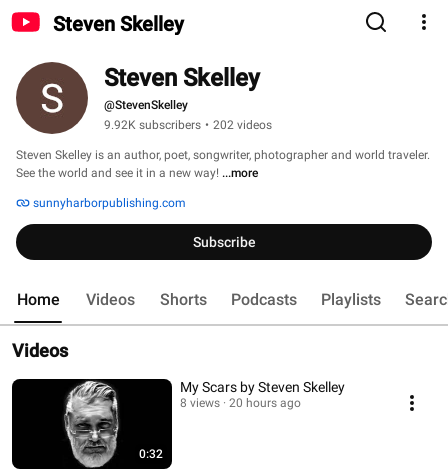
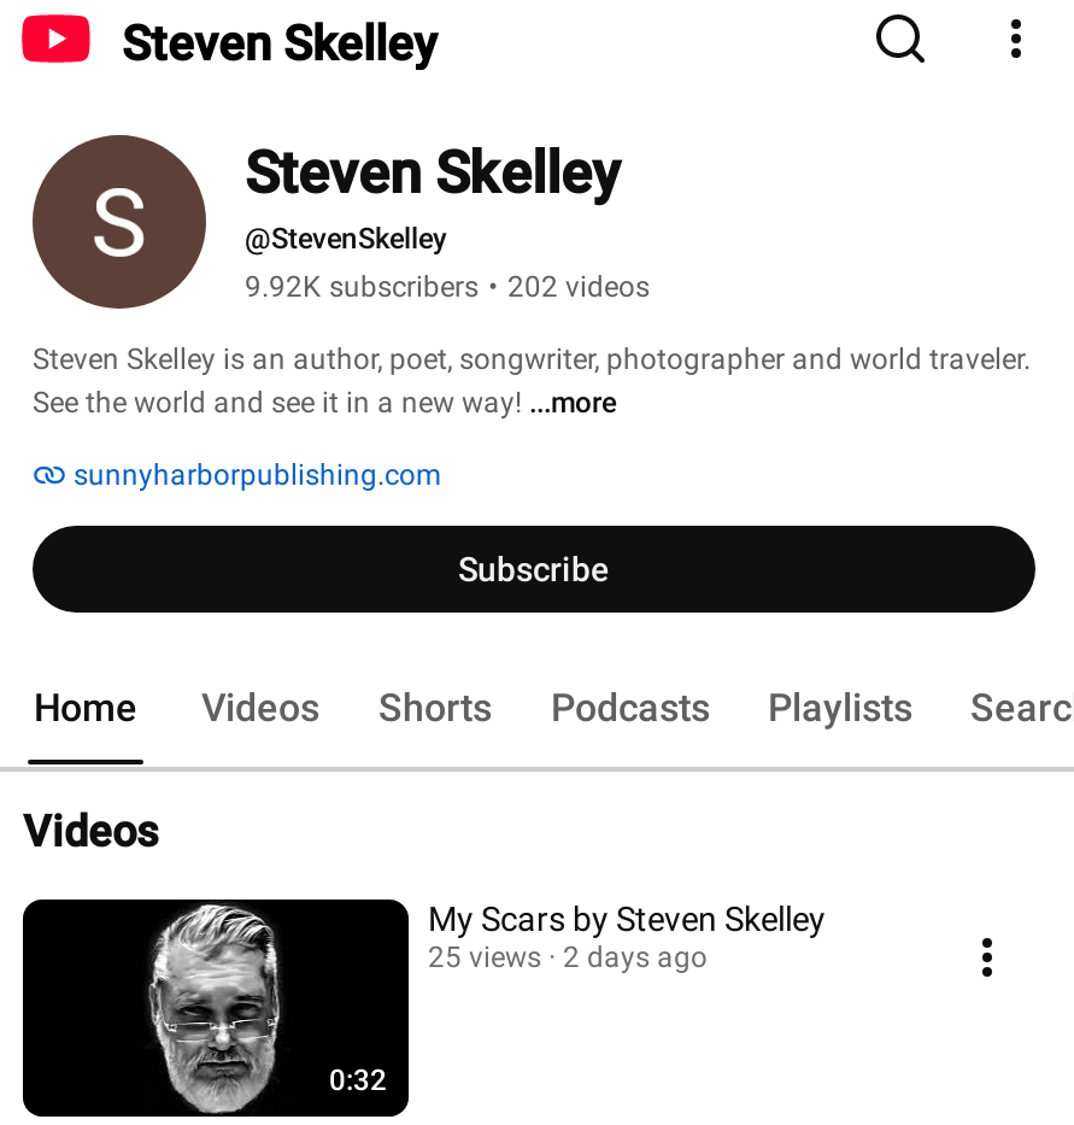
- 8 views
+ 25 views

- 20 hours ago
+ 2 days ago
